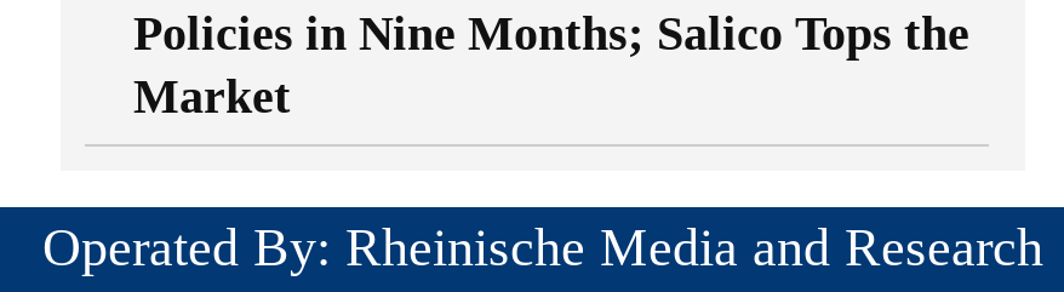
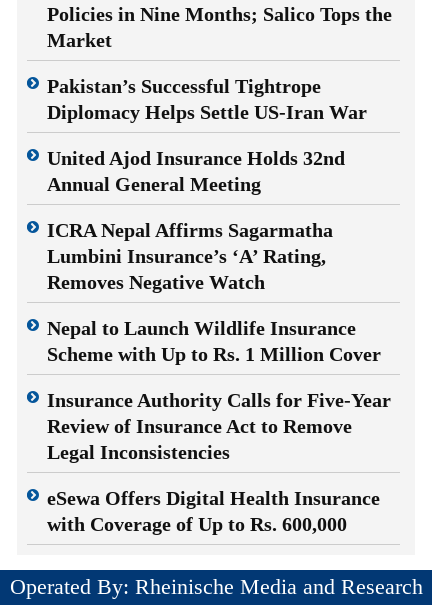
+ Pakistan’s Successful Tightrope
+ Diplomacy Helps Settle US-Iran War
+ United Ajod Insurance Holds 32nd
+ Annual General Meeting
+ ICRA Nepal Affirms Sagarmatha
+ Lumbini Insurance’s ‘A’ Rating,
+ Removes Negative Watch
+ Nepal to Launch Wildlife Insurance
+ Scheme with Up to Rs. 1 Million Cover
+ Insurance Authority Calls for Five-Year
+ Review of Insurance Act to Remove
+ Legal Inconsistencies
+ eSewa Offers Digital Health Insurance
+ with Coverage of Up to Rs. 600,000
